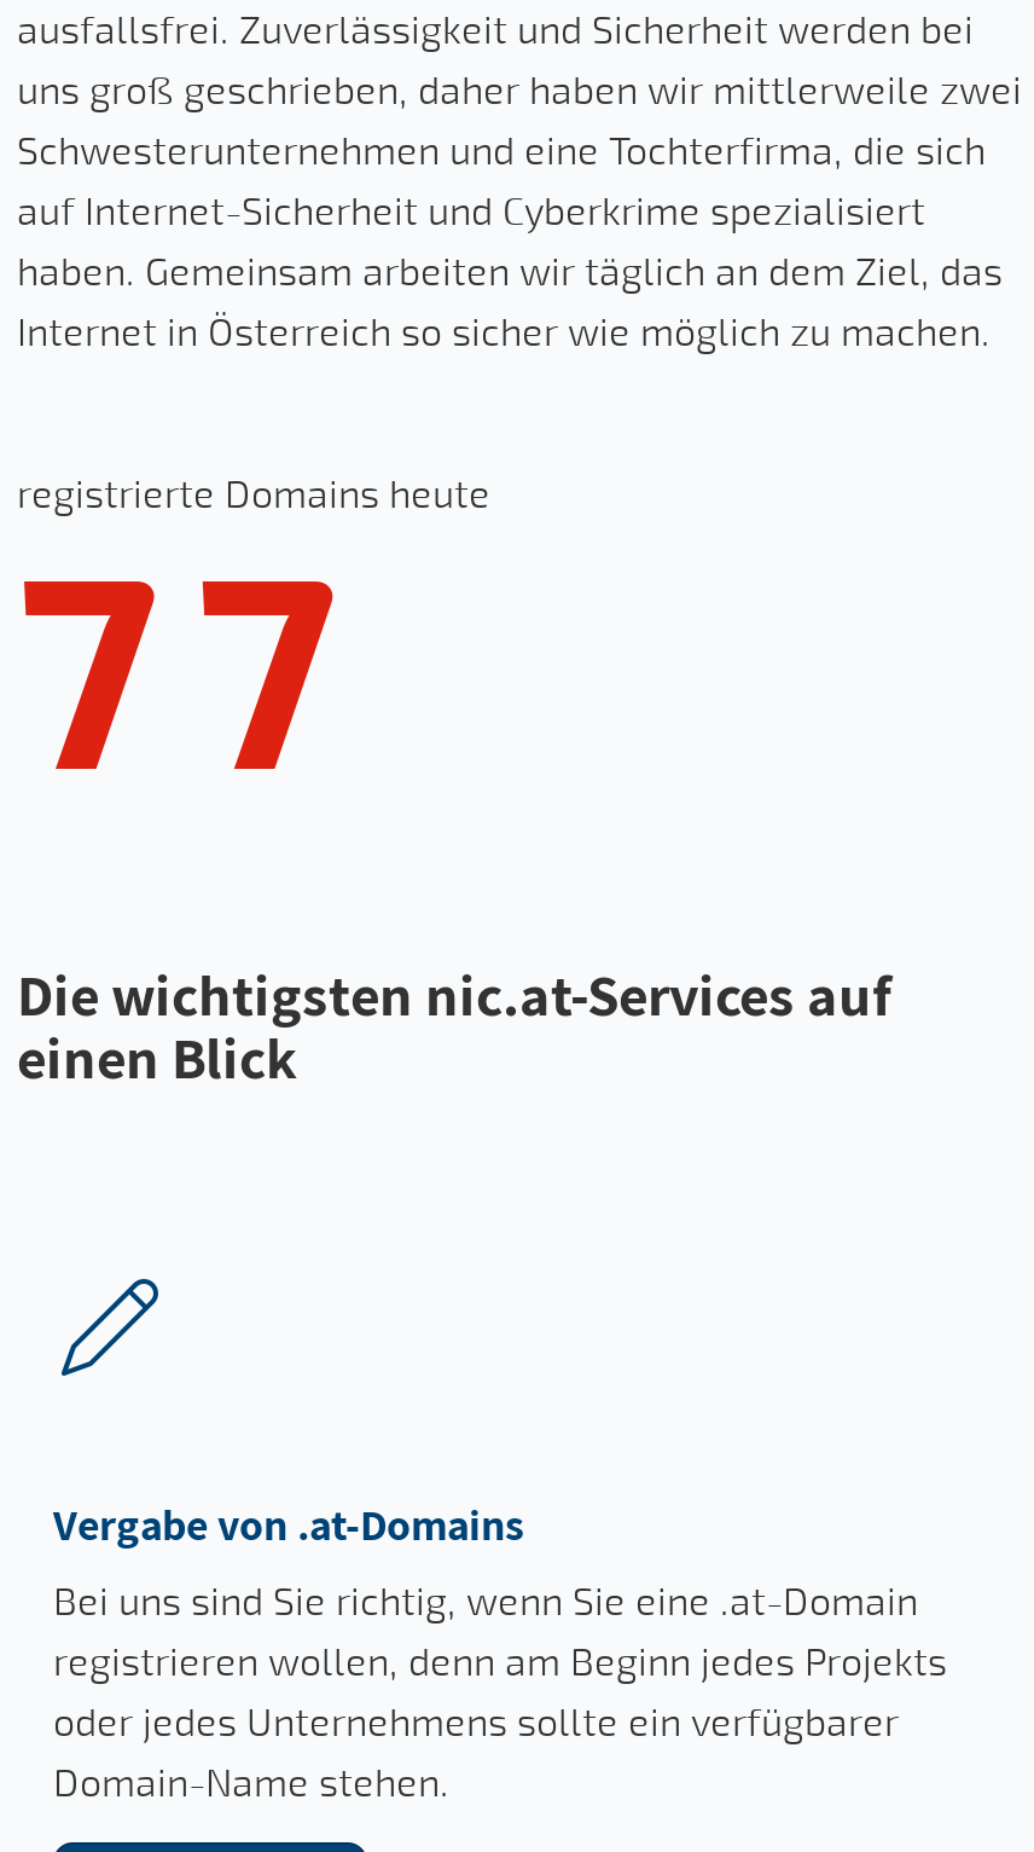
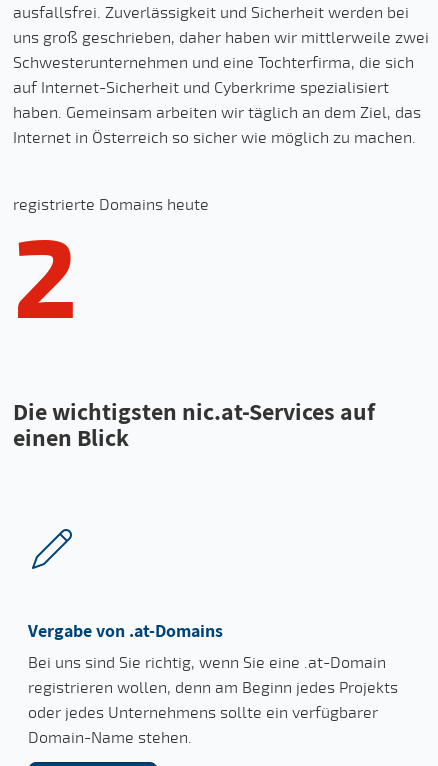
- 7 7
+ 2
